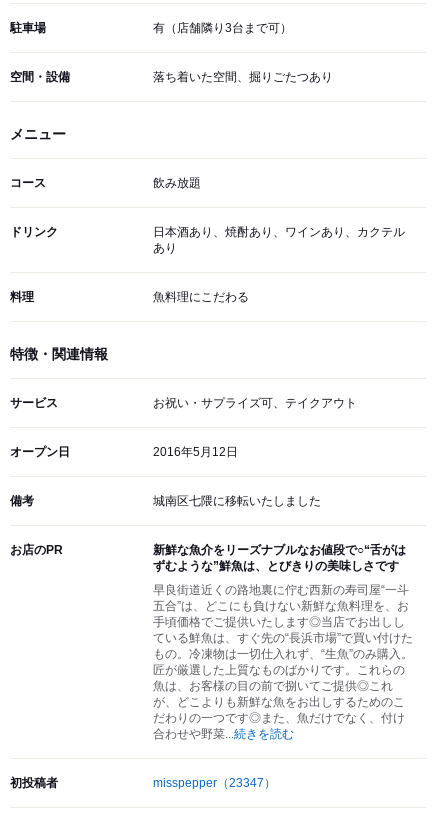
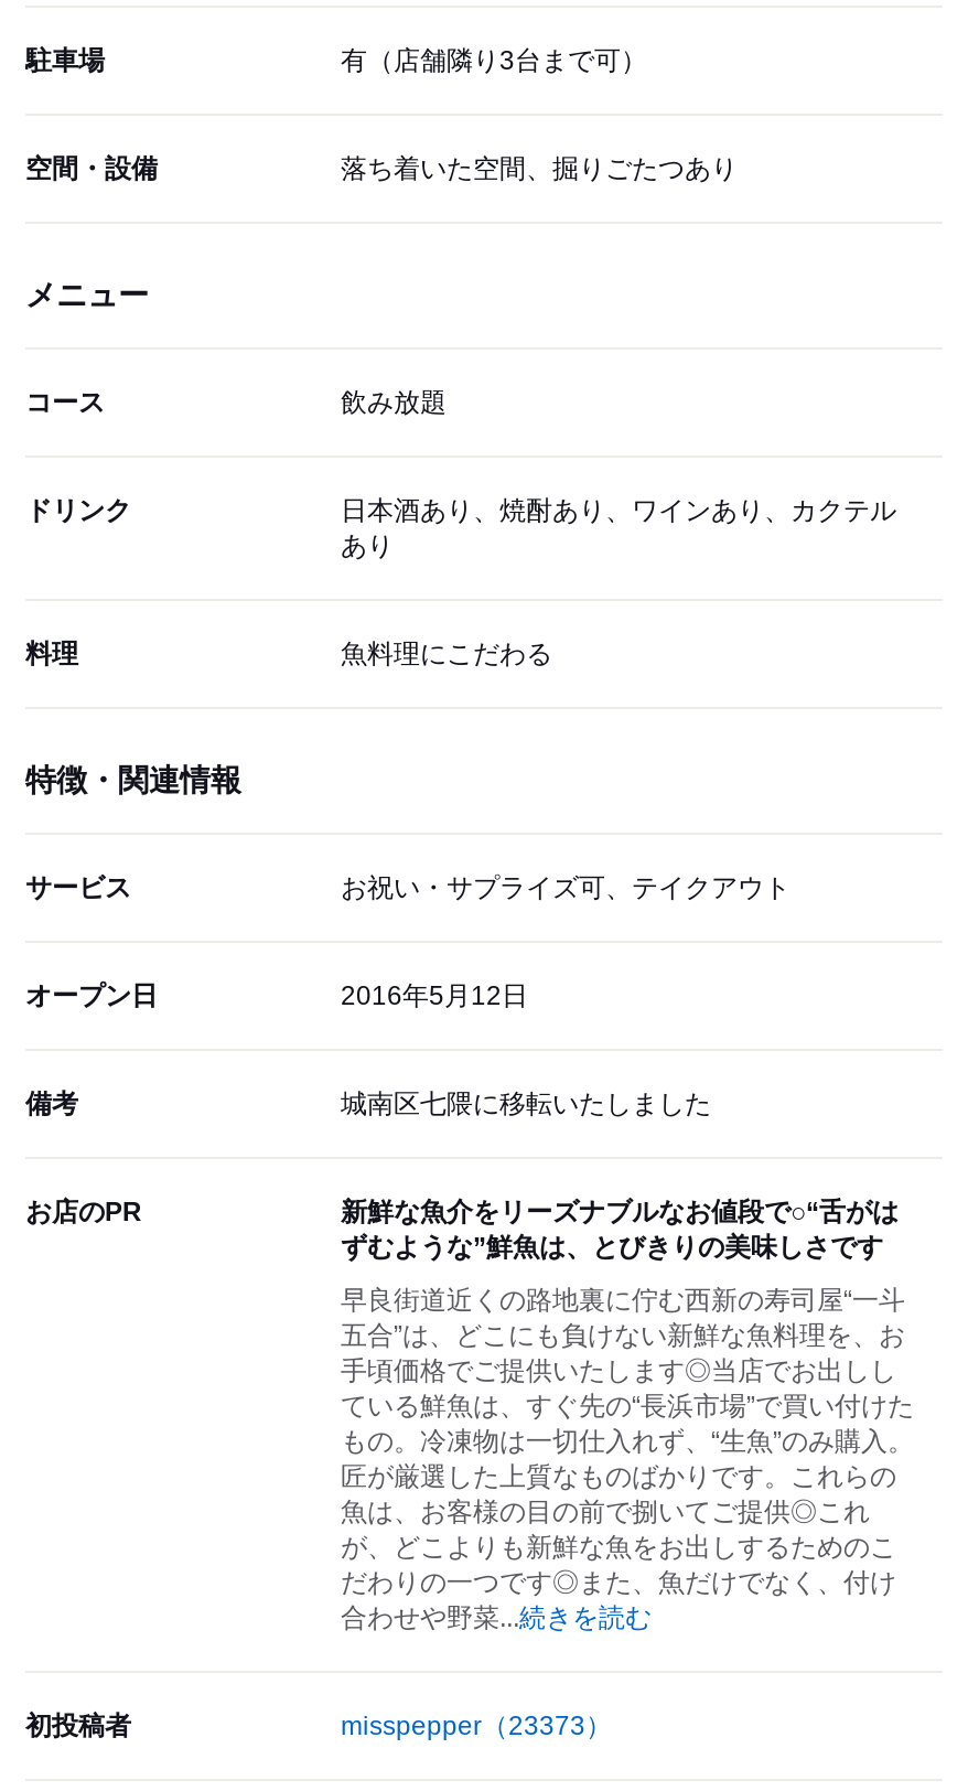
- misspepper（23347）
+ misspepper（23373）
